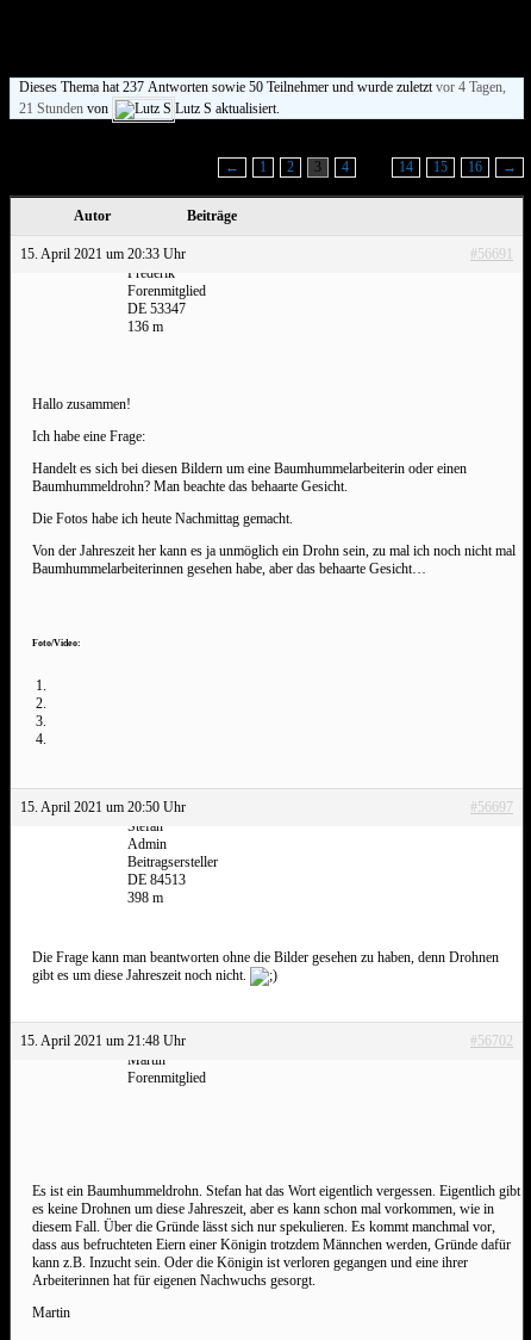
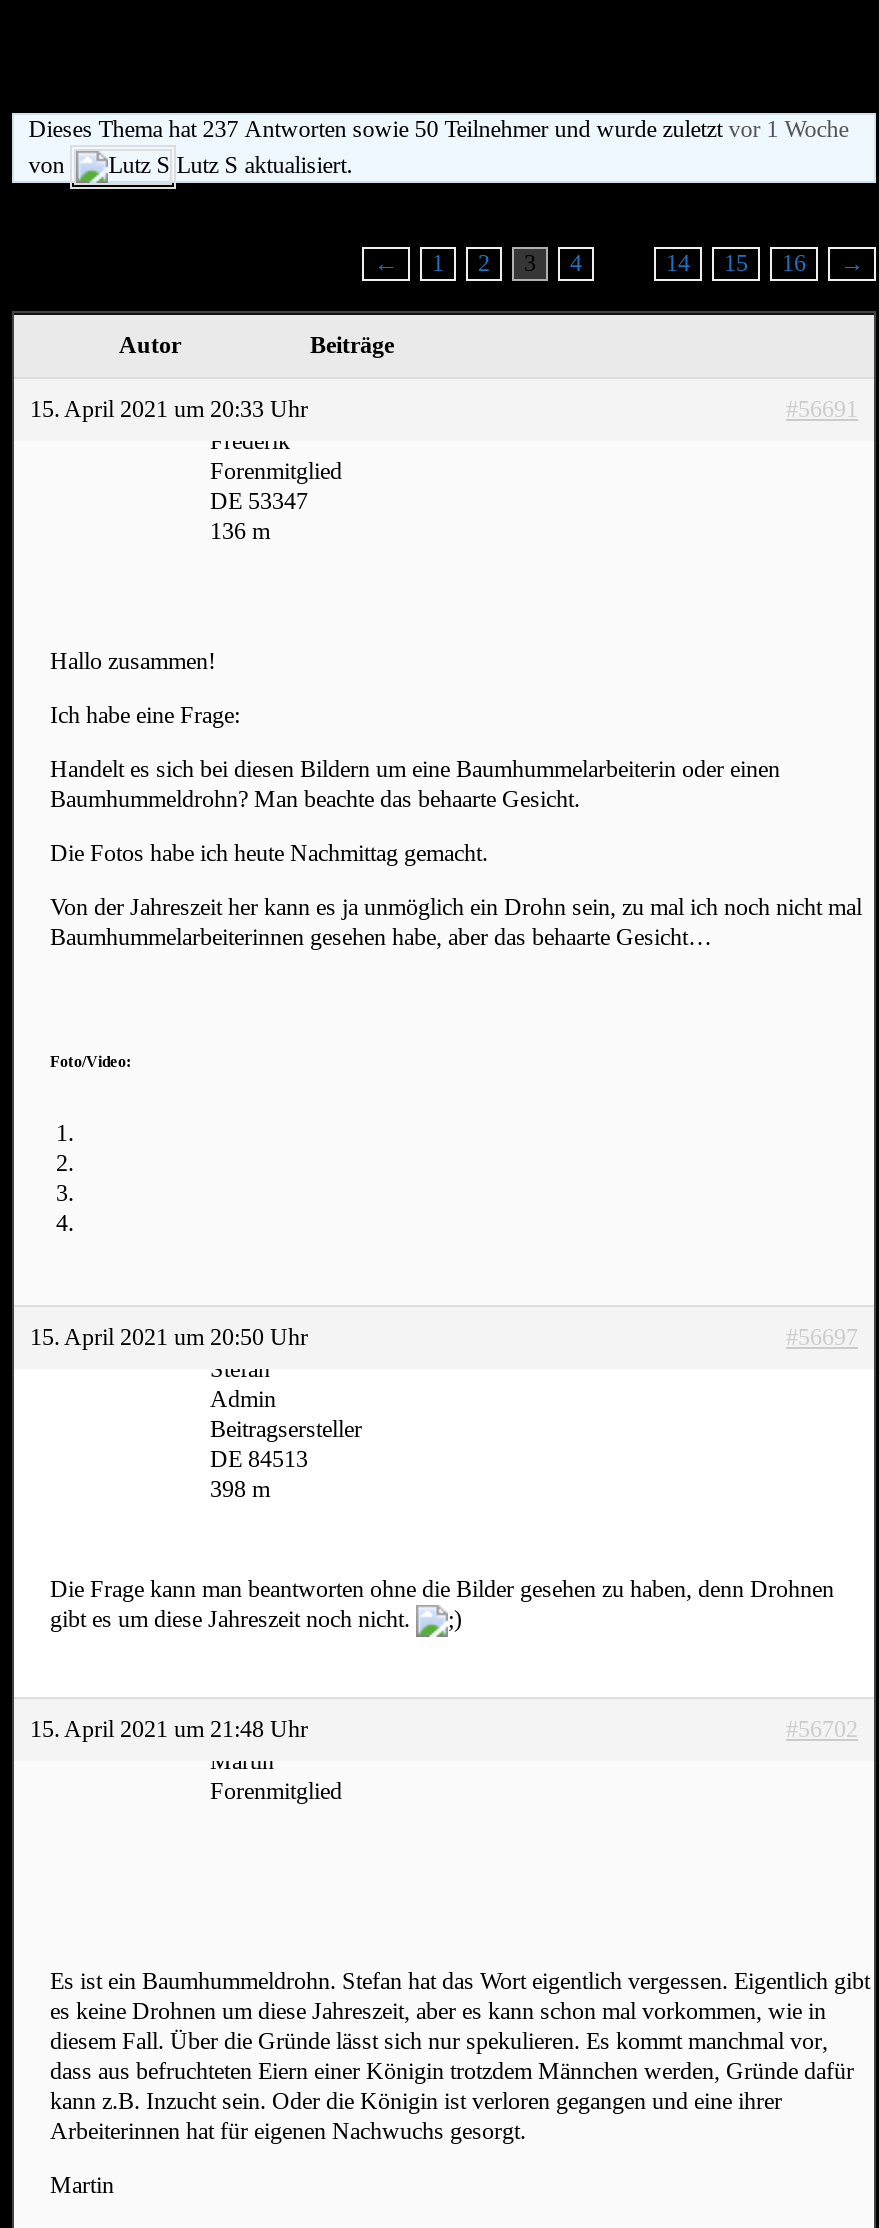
- Dieses Thema hat 237 Antworten sowie 50 Teilnehmer und wurde zuletzt vor 4 Tagen,
- 21 Stunden von
+ Dieses Thema hat 237 Antworten sowie 50 Teilnehmer und wurde zuletzt vor 1 Woche
+ von
